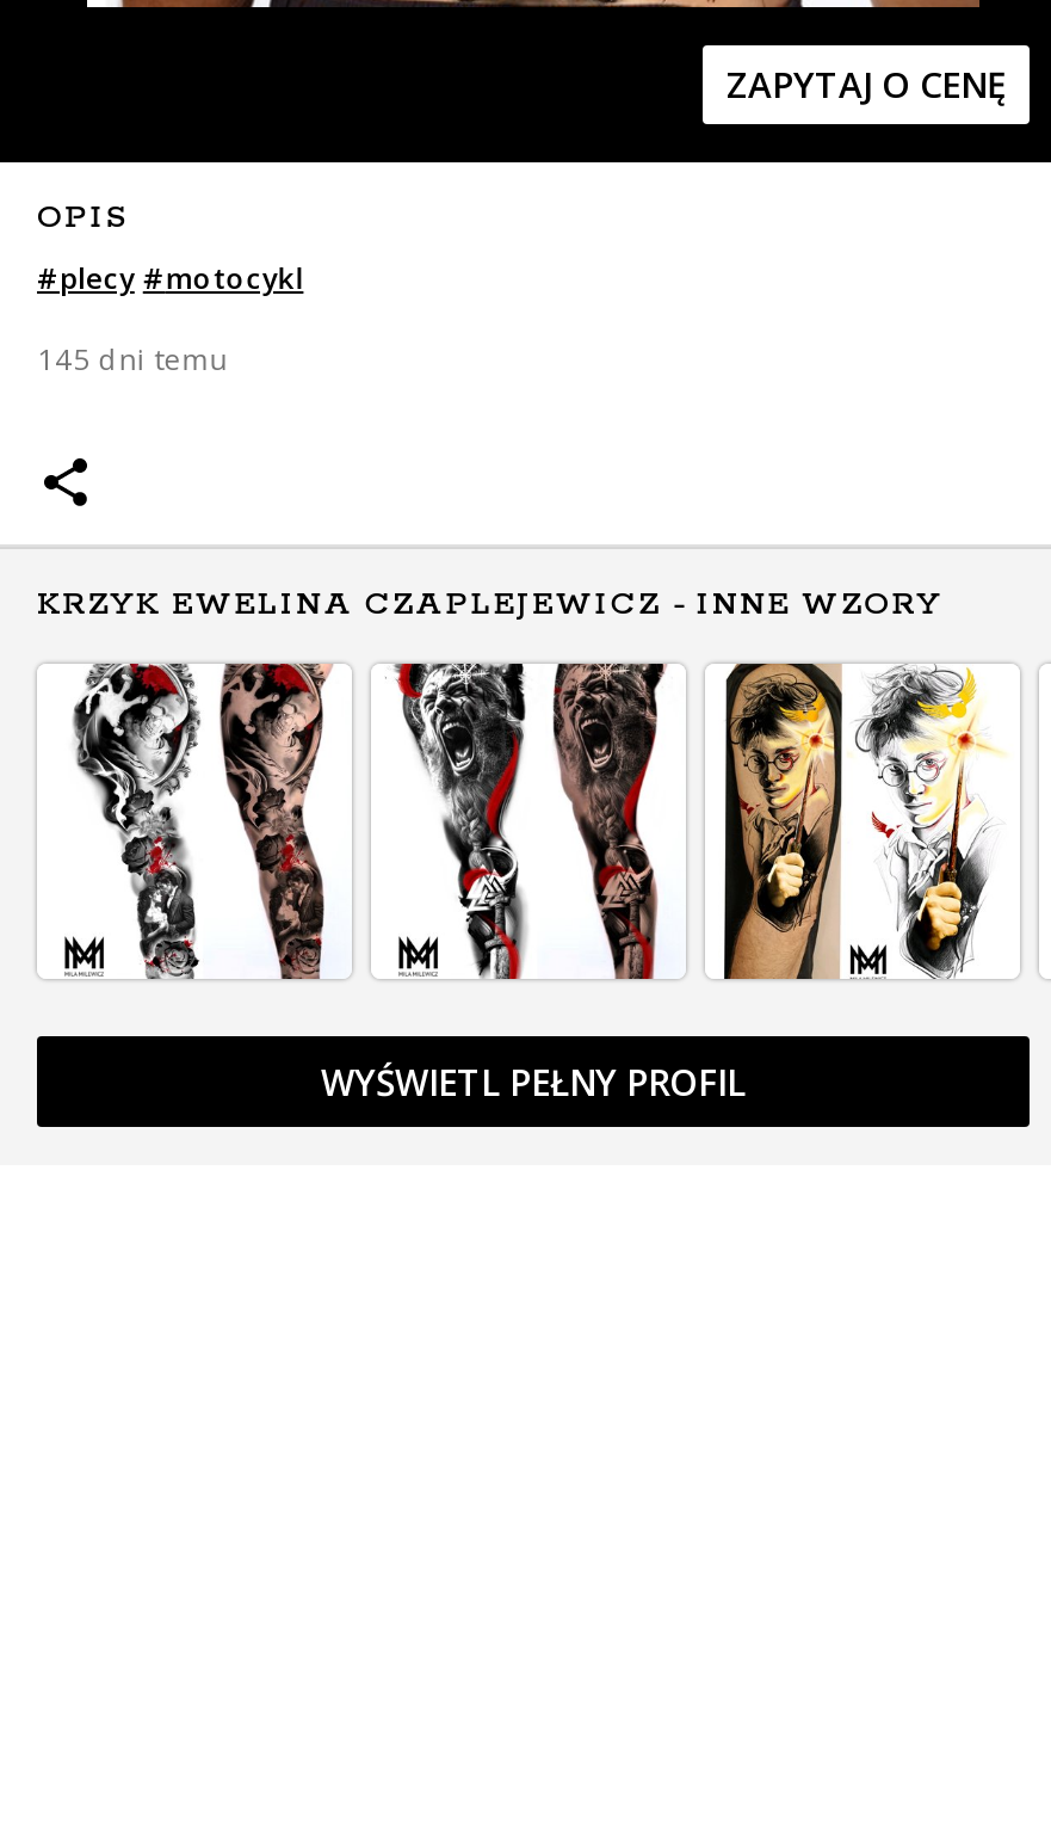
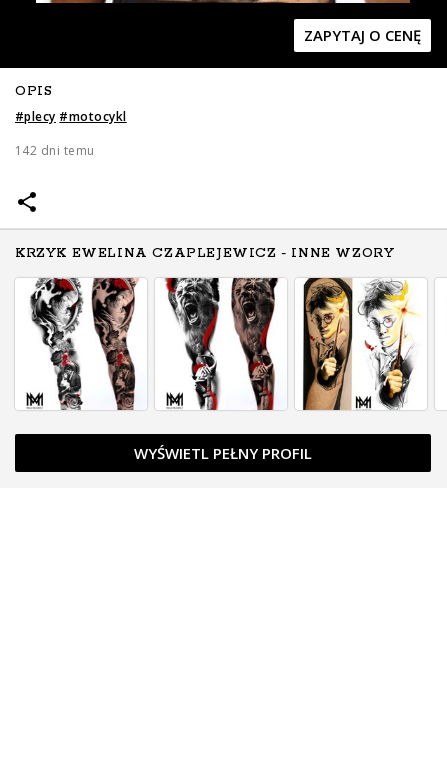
- 145 dni temu
+ 142 dni temu
